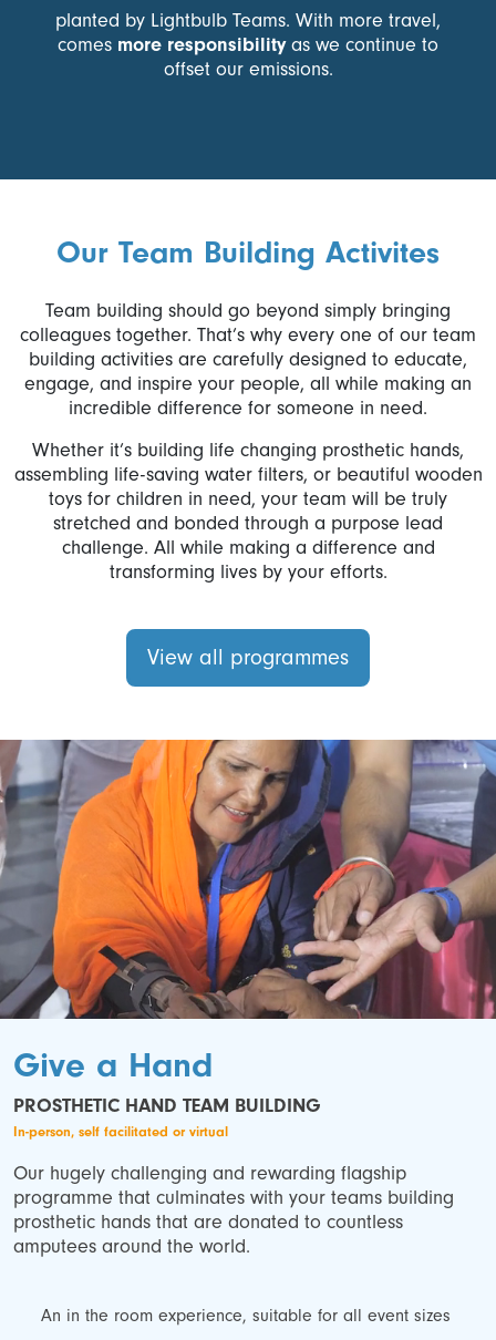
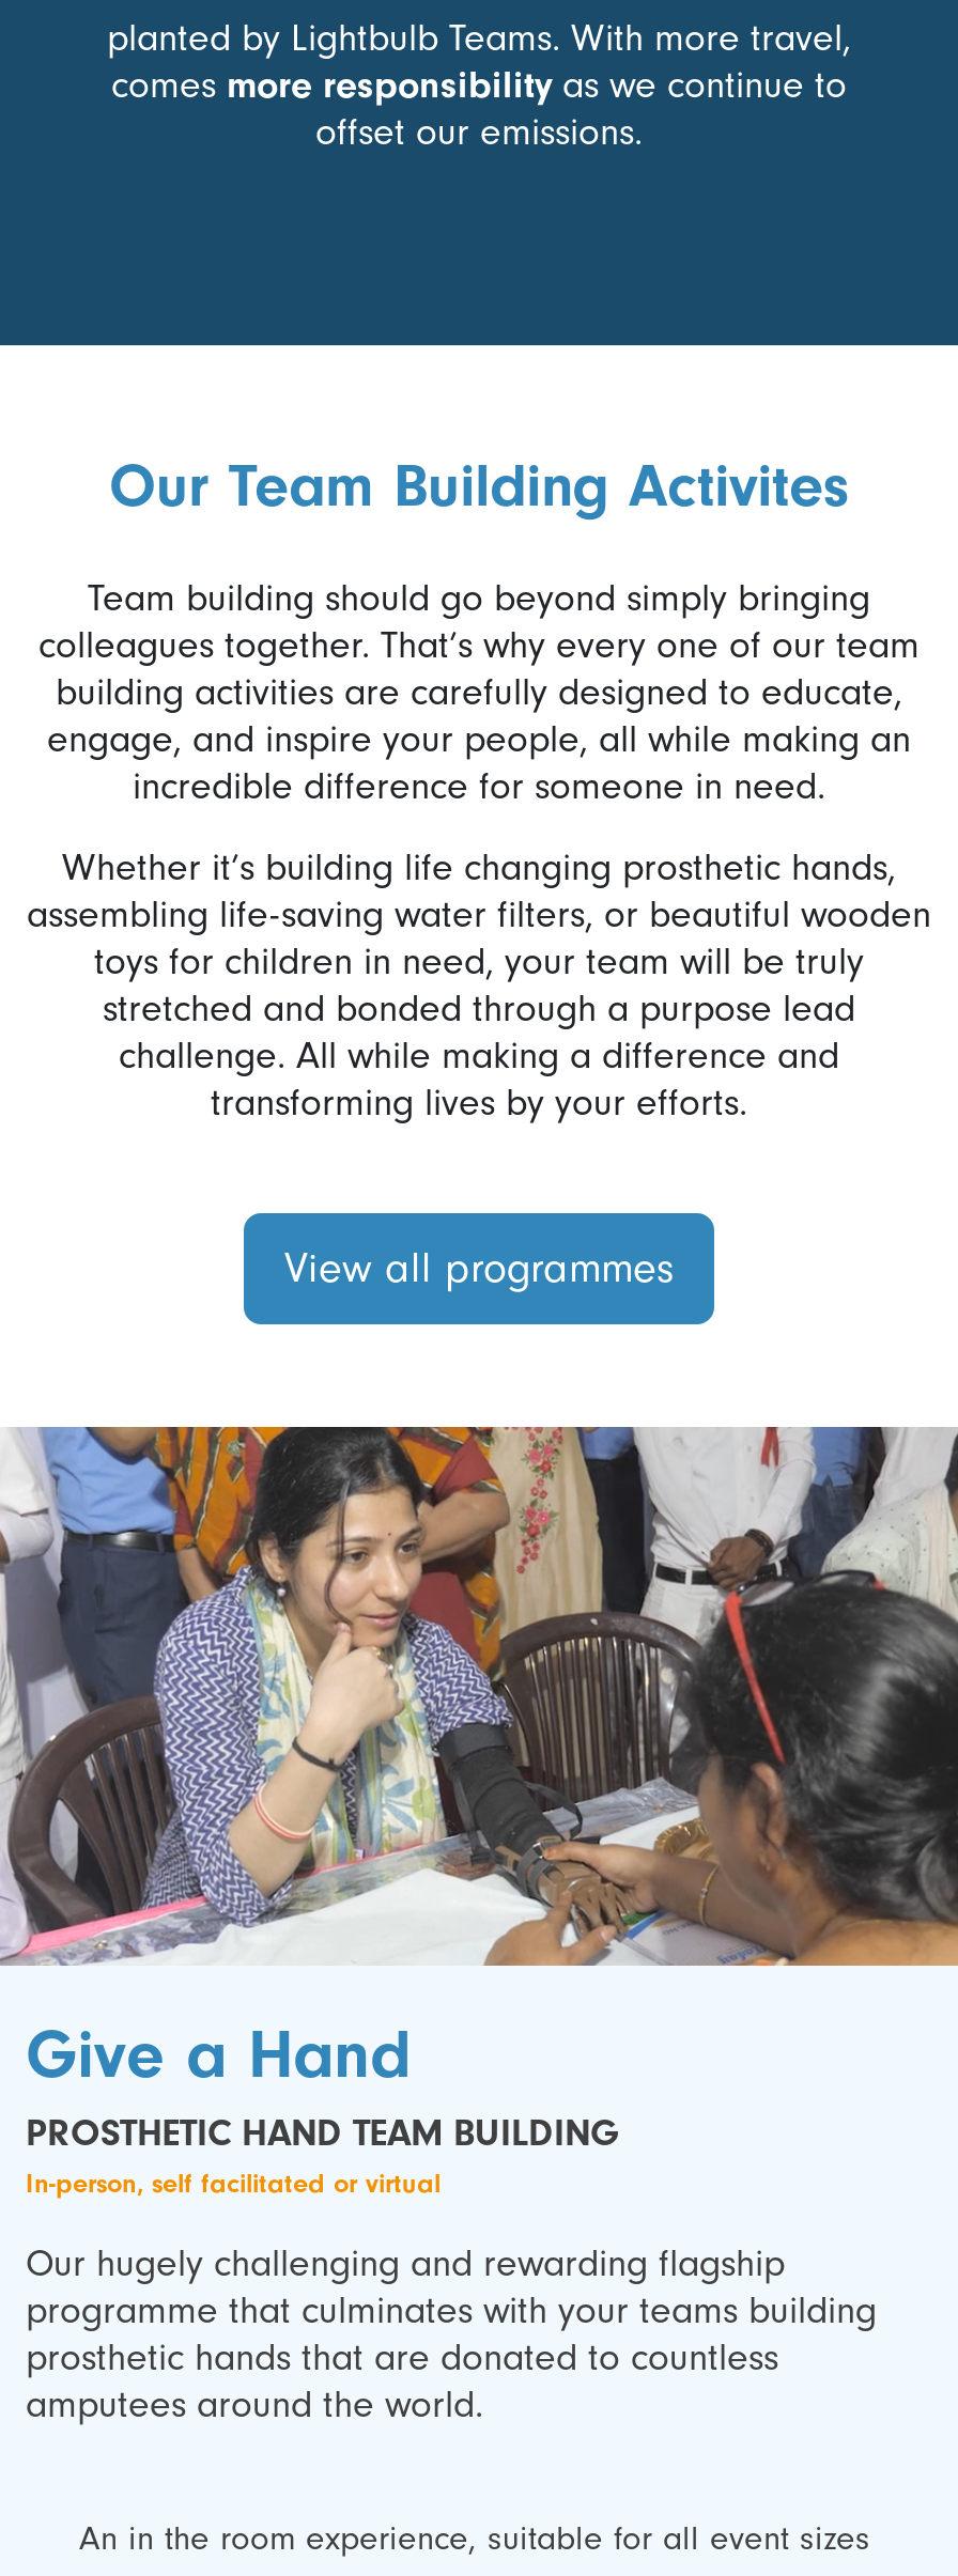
- [image]
+ [image]
